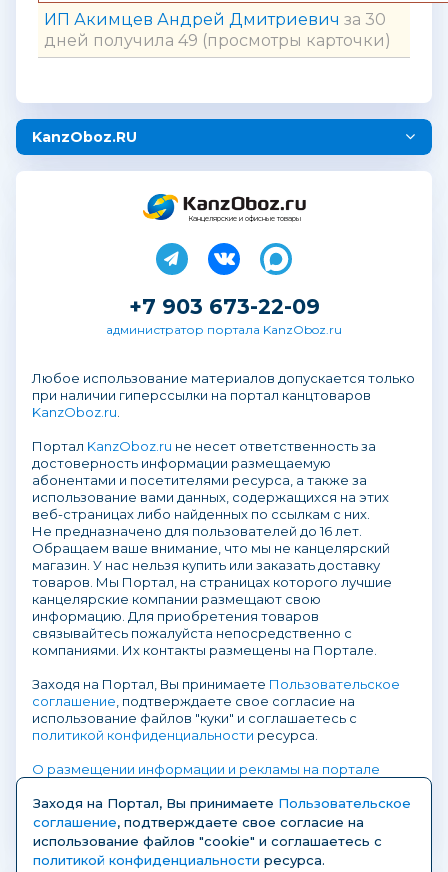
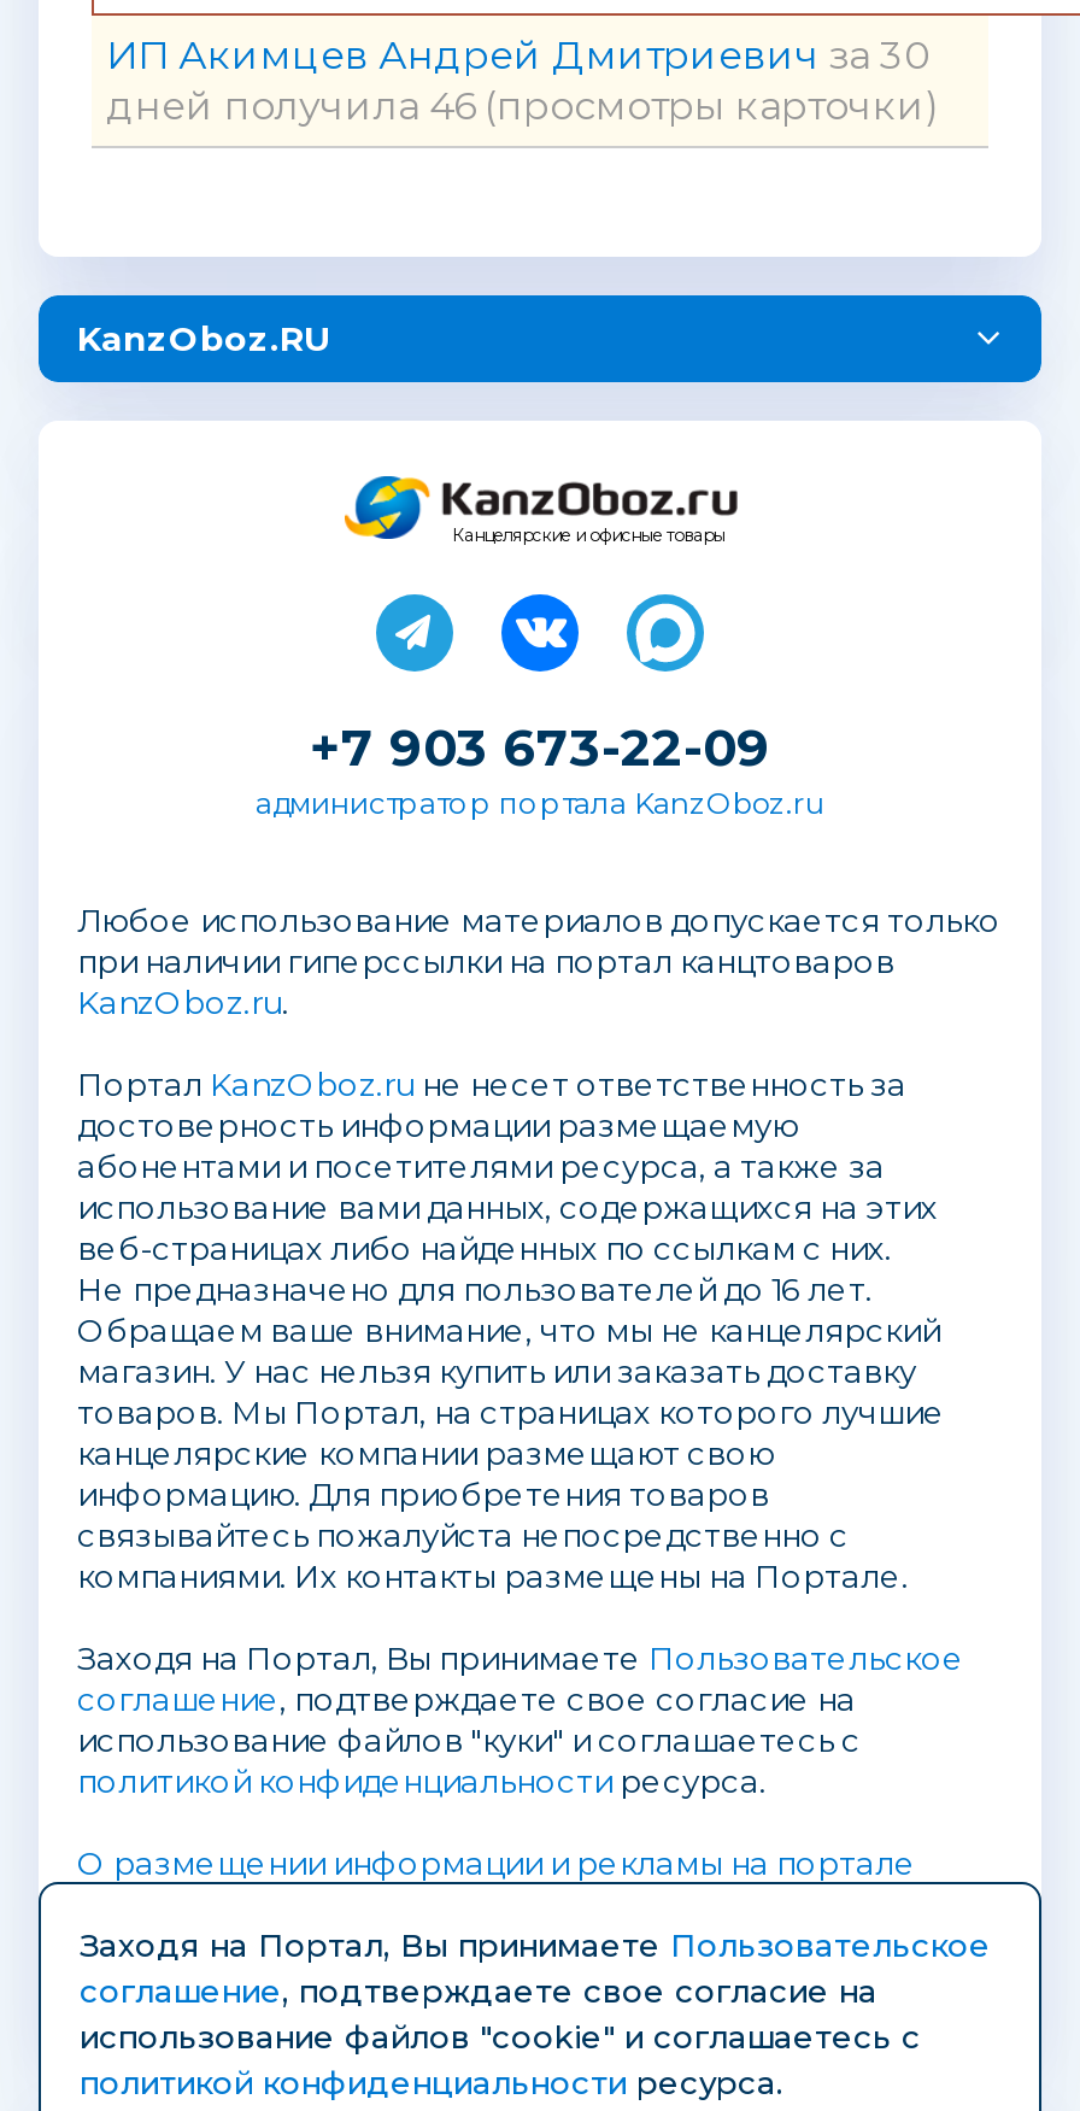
- дней получила 49 (просмотры карточки)
+ дней получила 46 (просмотры карточки)
